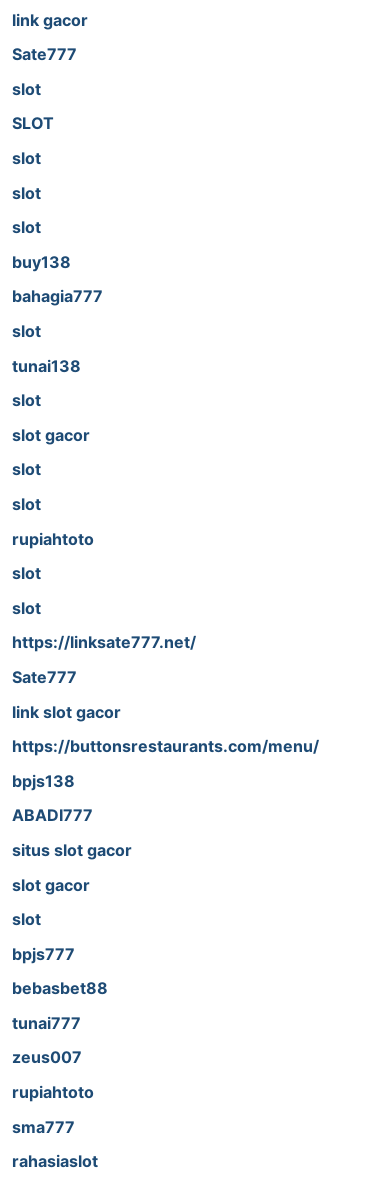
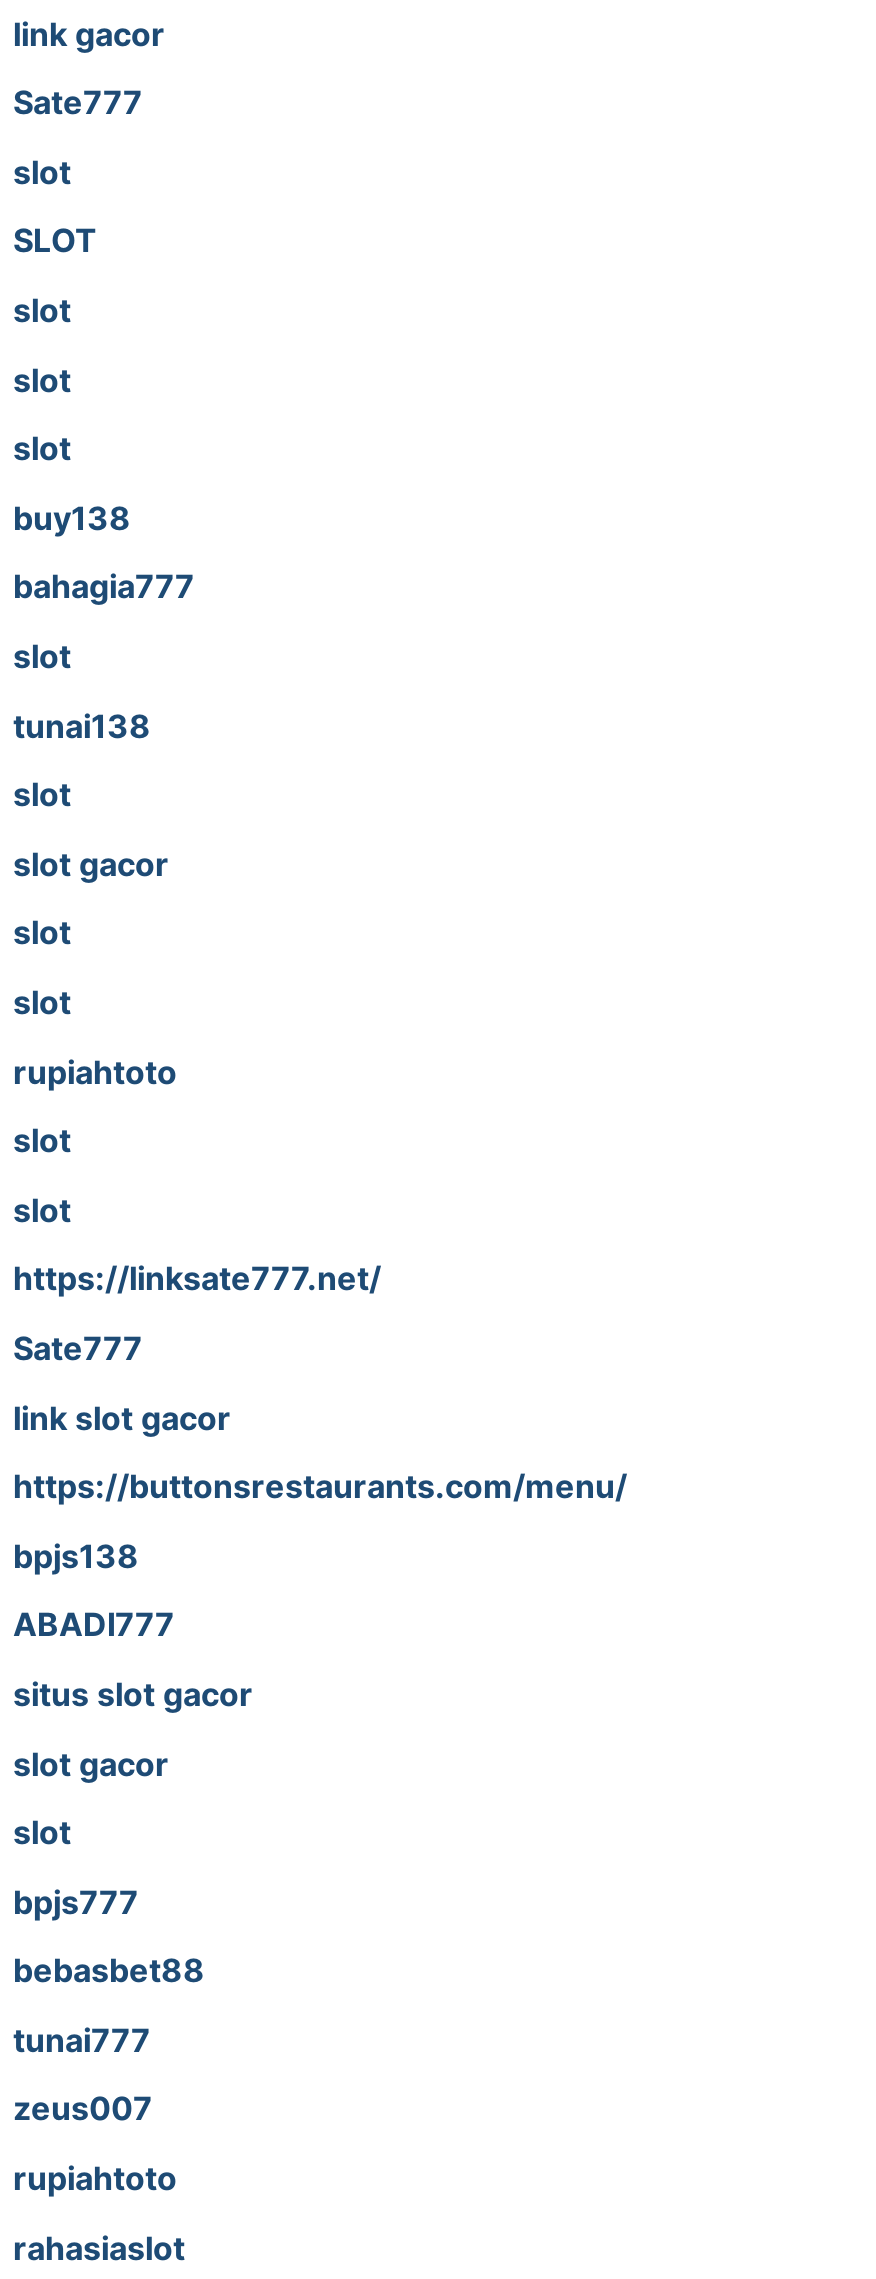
- sma777
